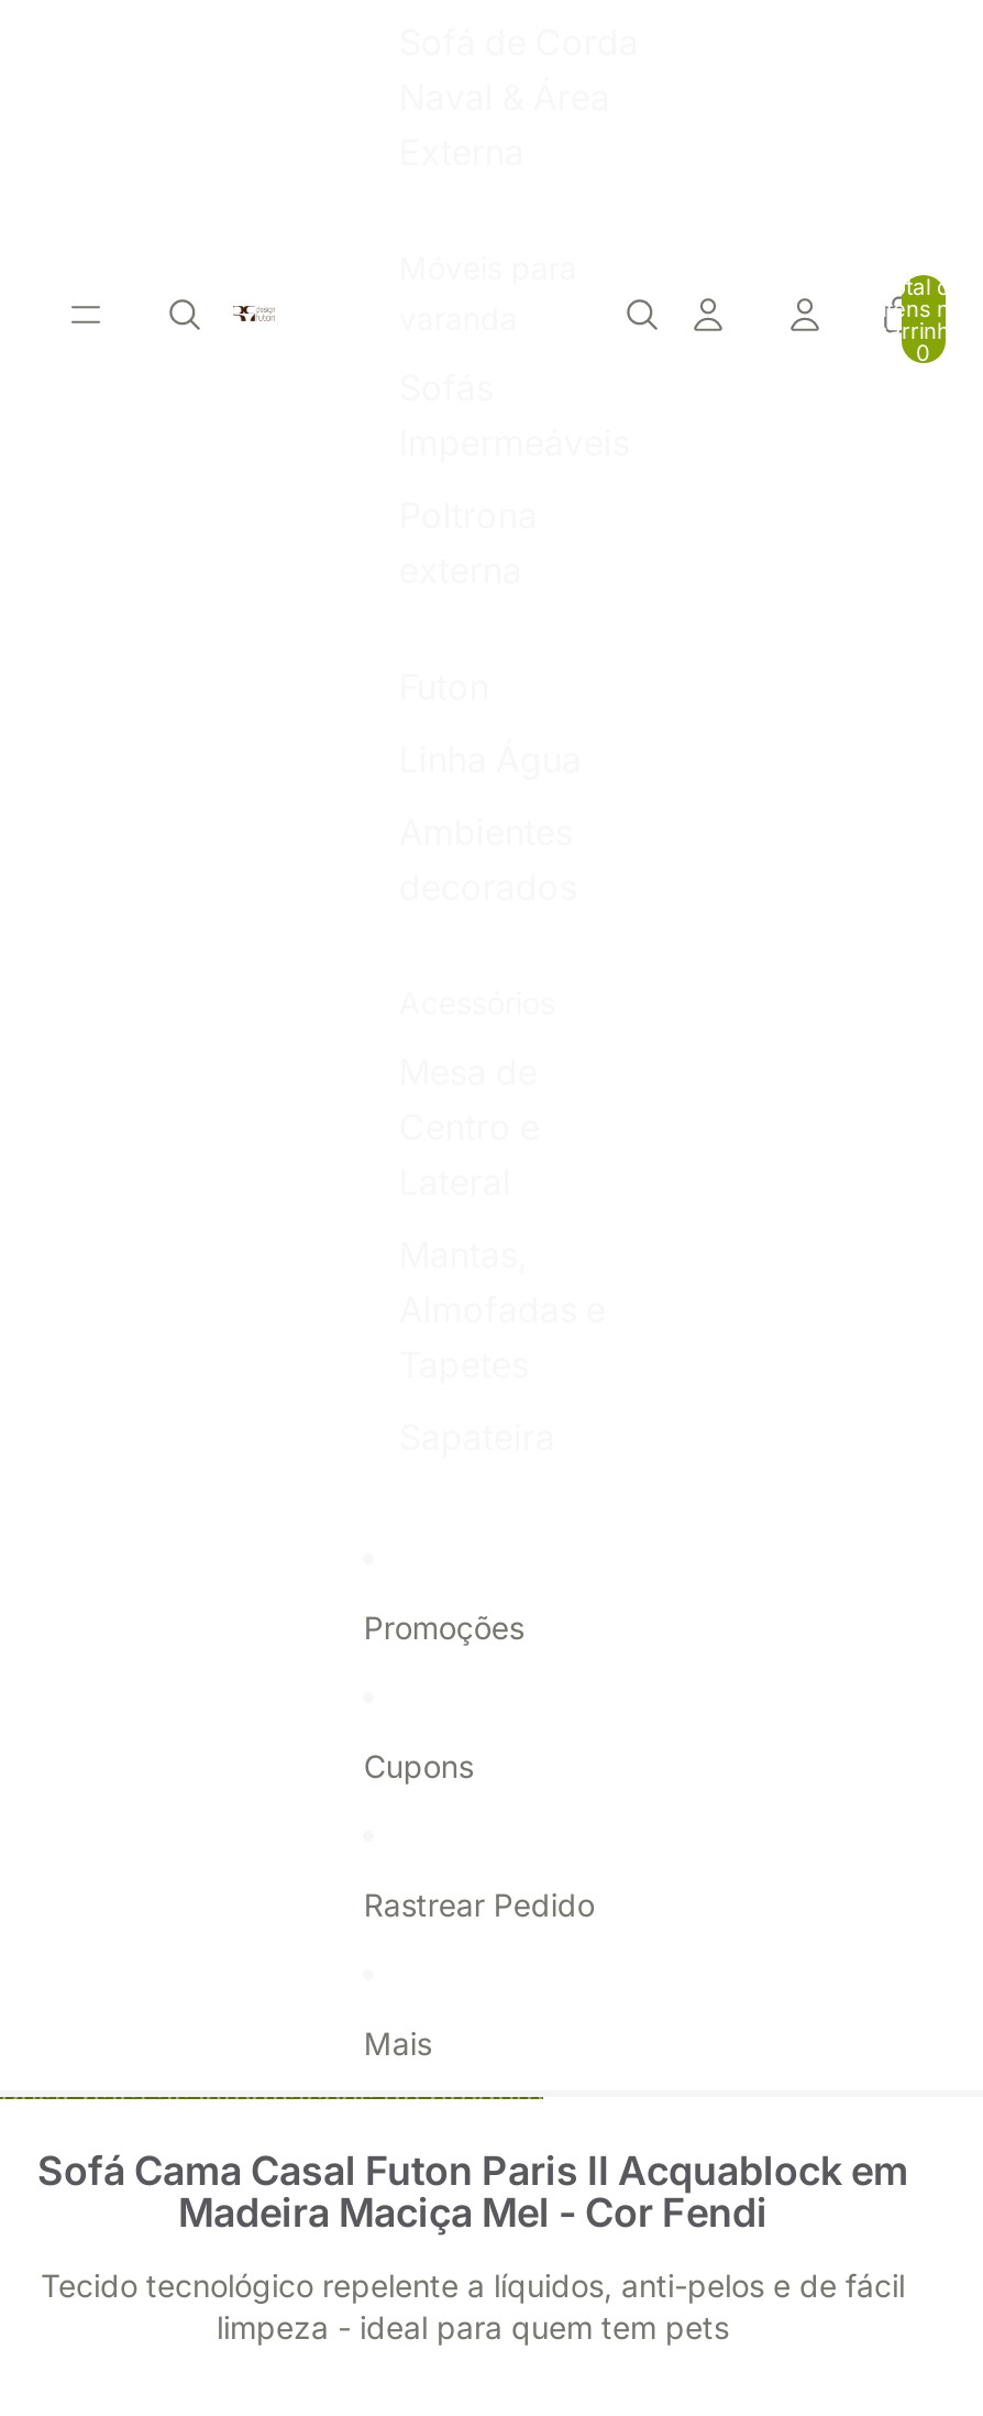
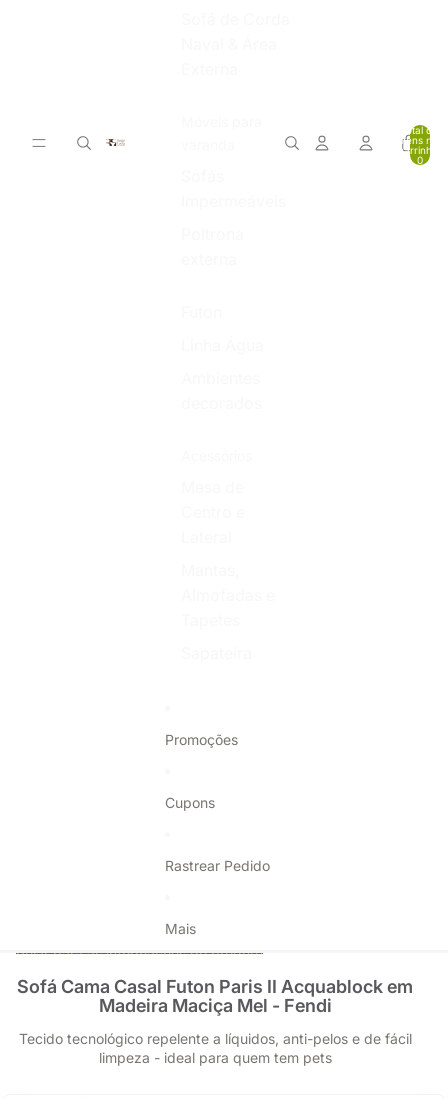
- Madeira Maciça Mel - Cor Fendi
+ Madeira Maciça Mel - Fendi
